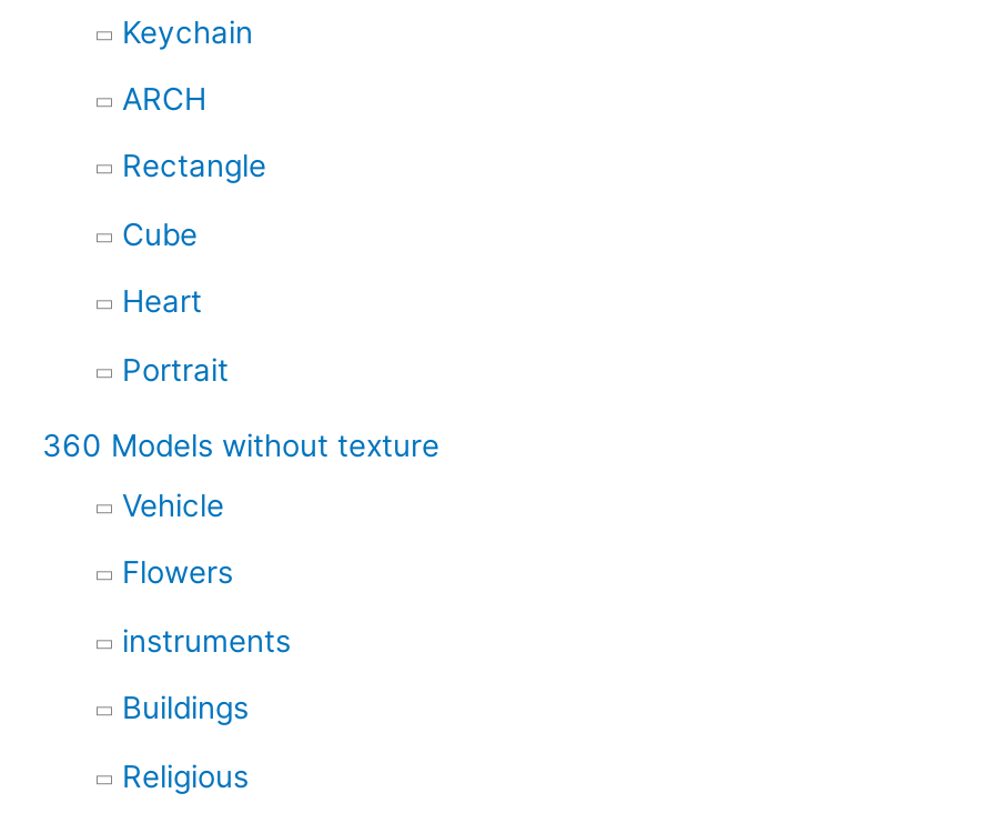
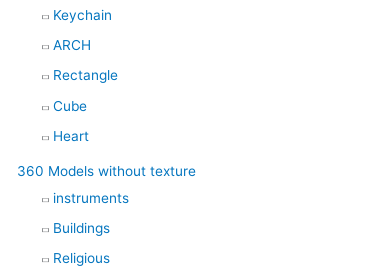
- Portrait

- Vehicle
- Flowers
